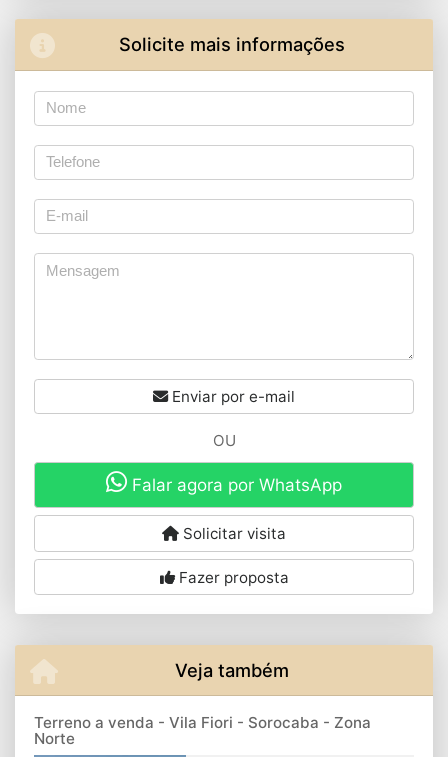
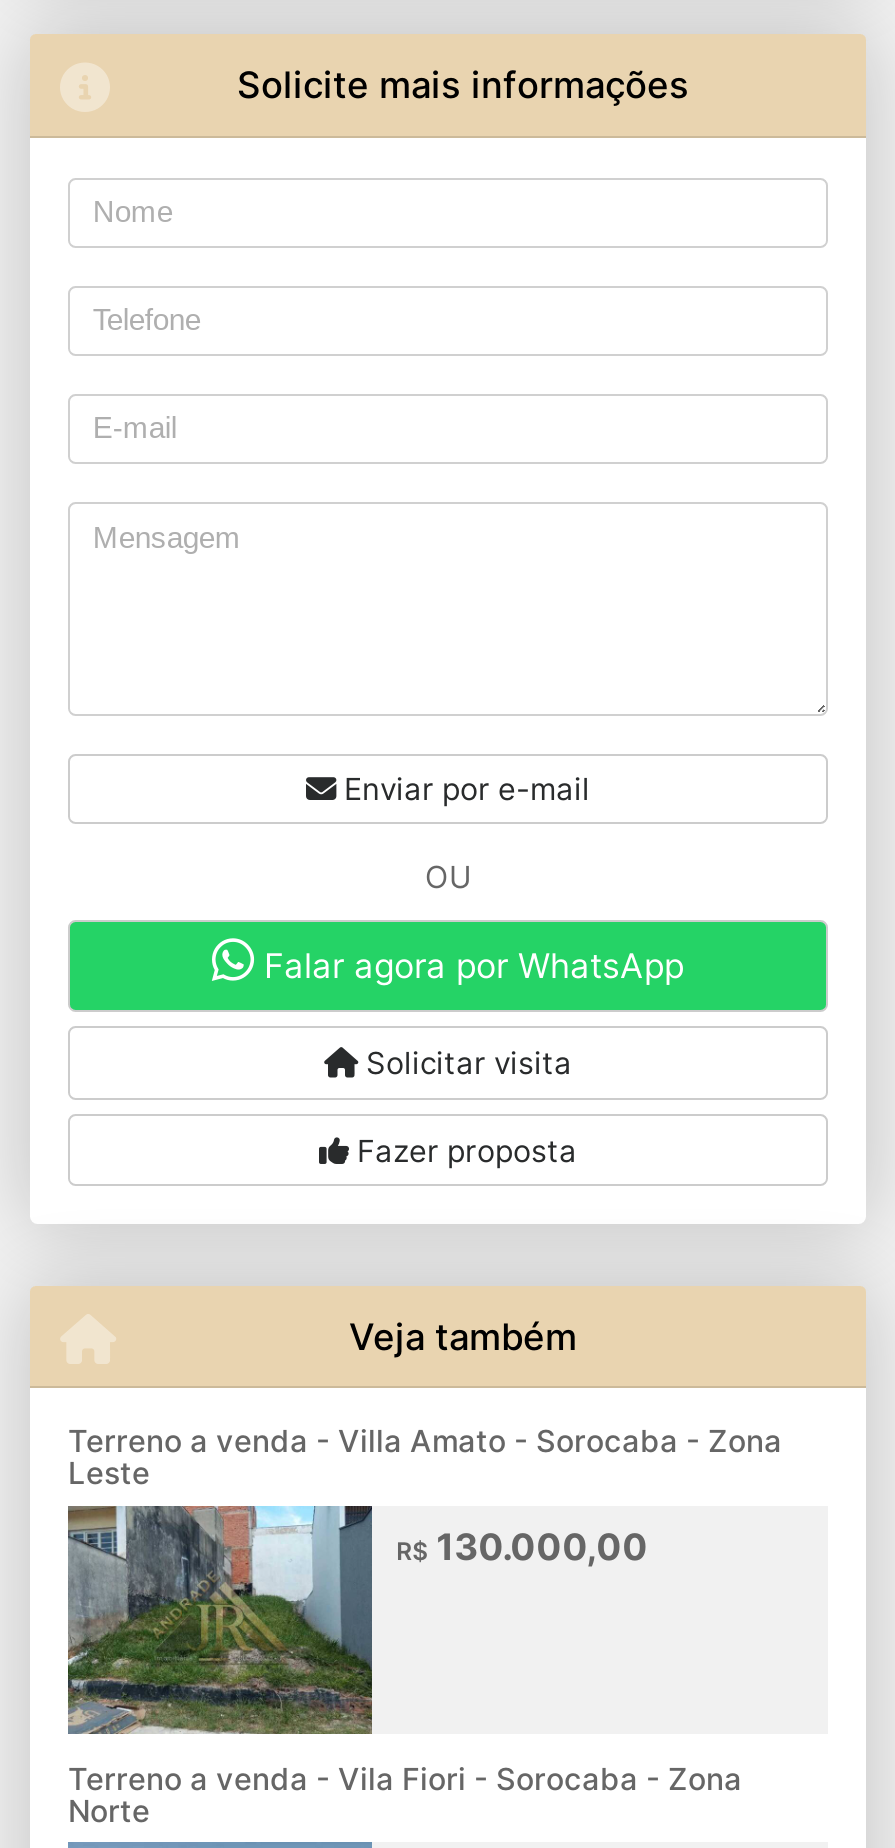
+ [image]
+ Terreno a venda - Villa Amato - Sorocaba - Zona
+ Leste
+ R$130.000,00
